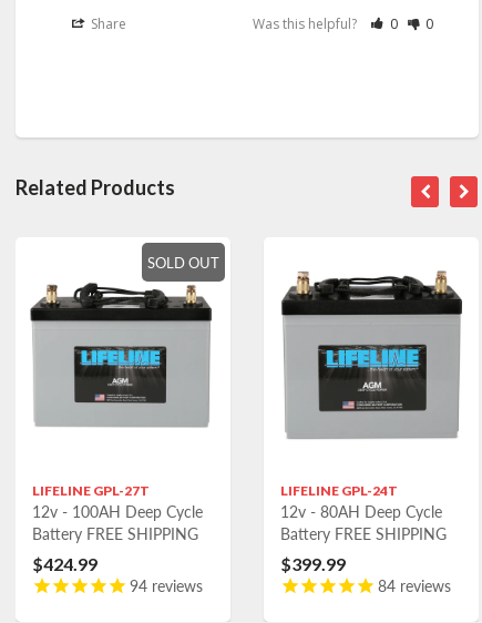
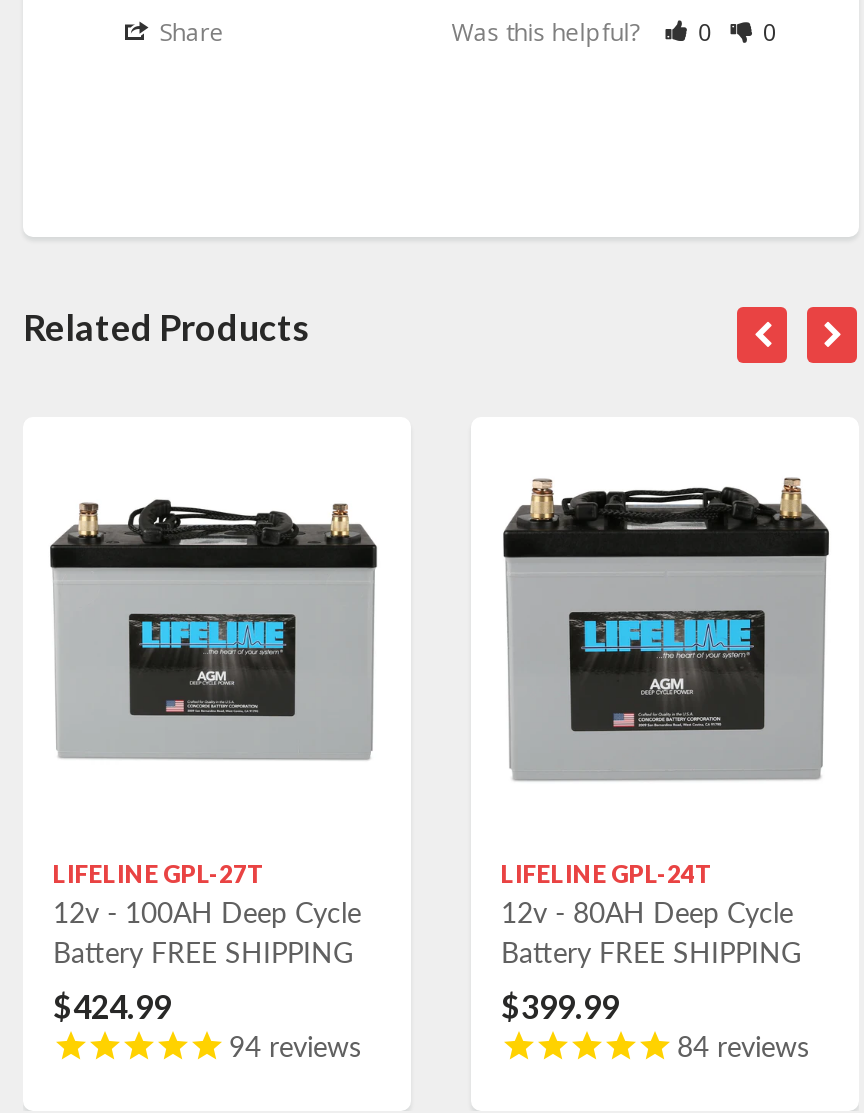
- SOLD OUT
